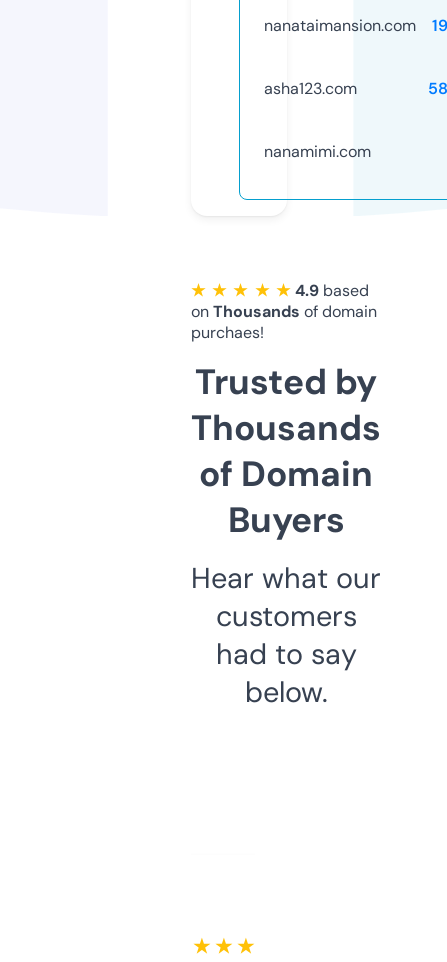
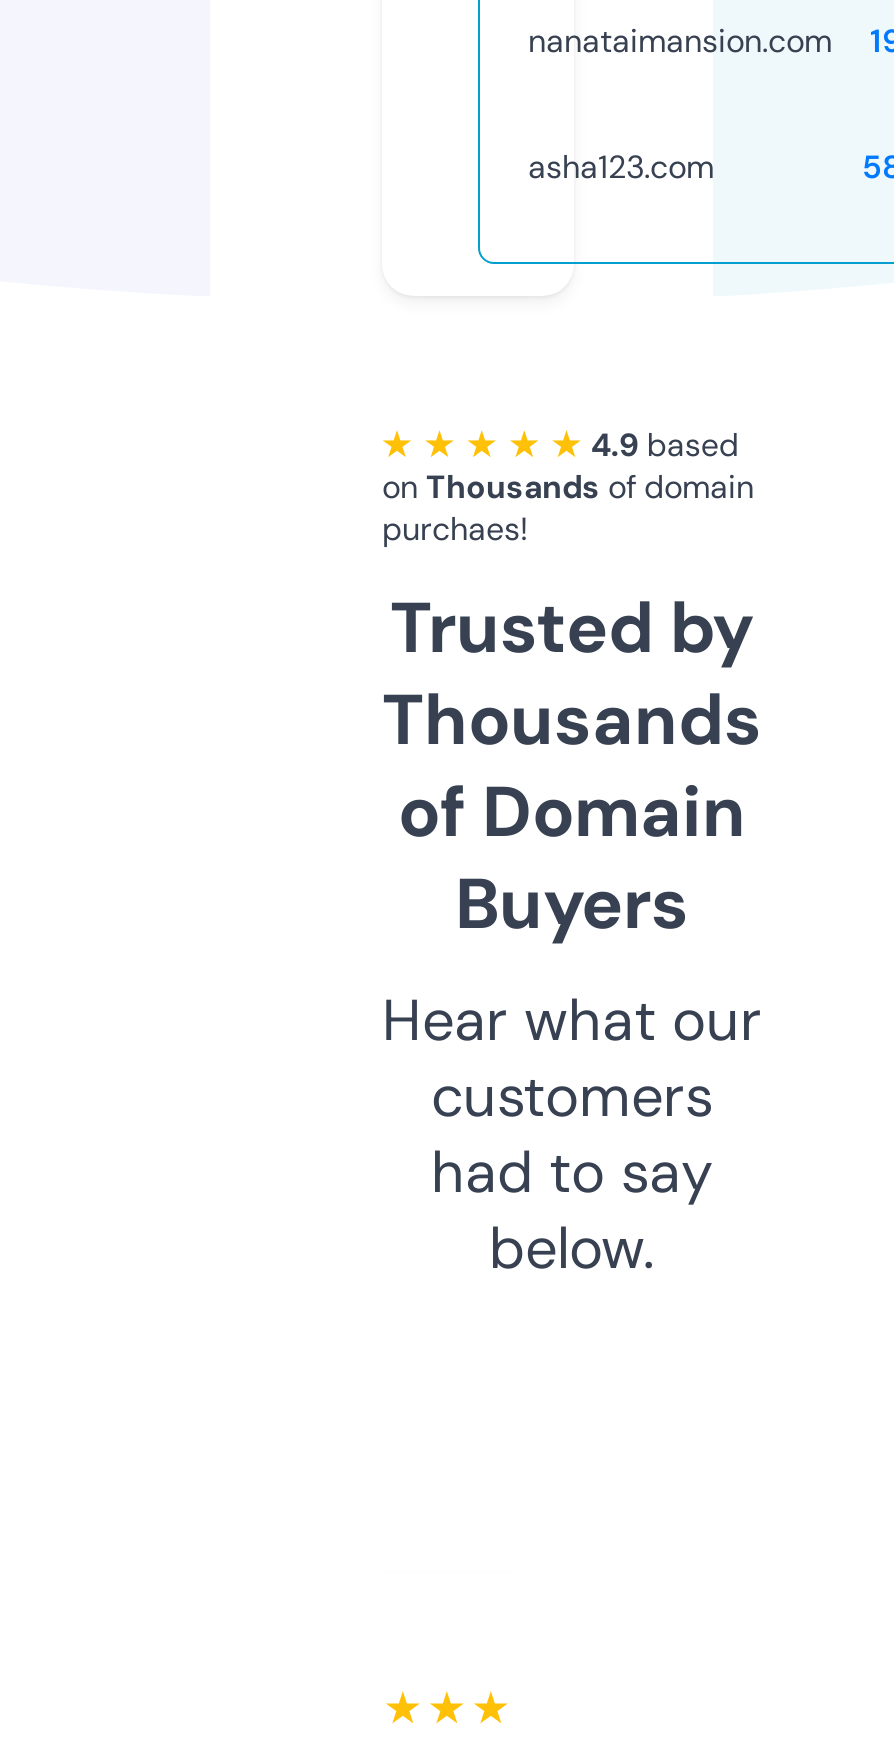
- nanamimi.com
